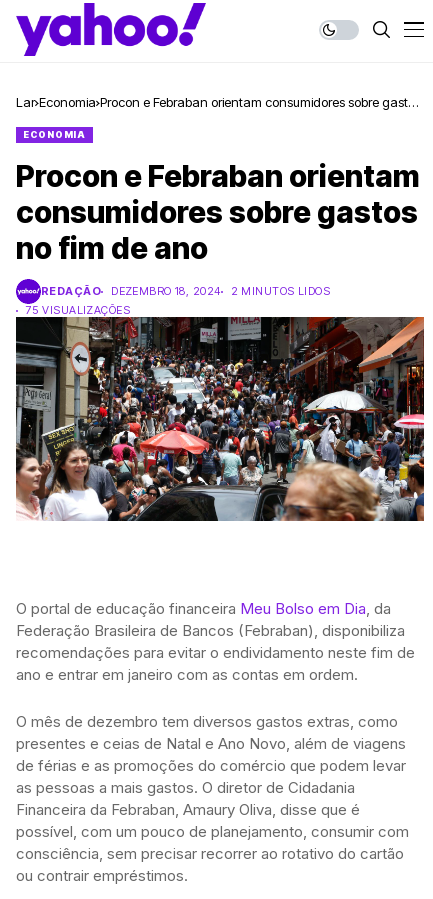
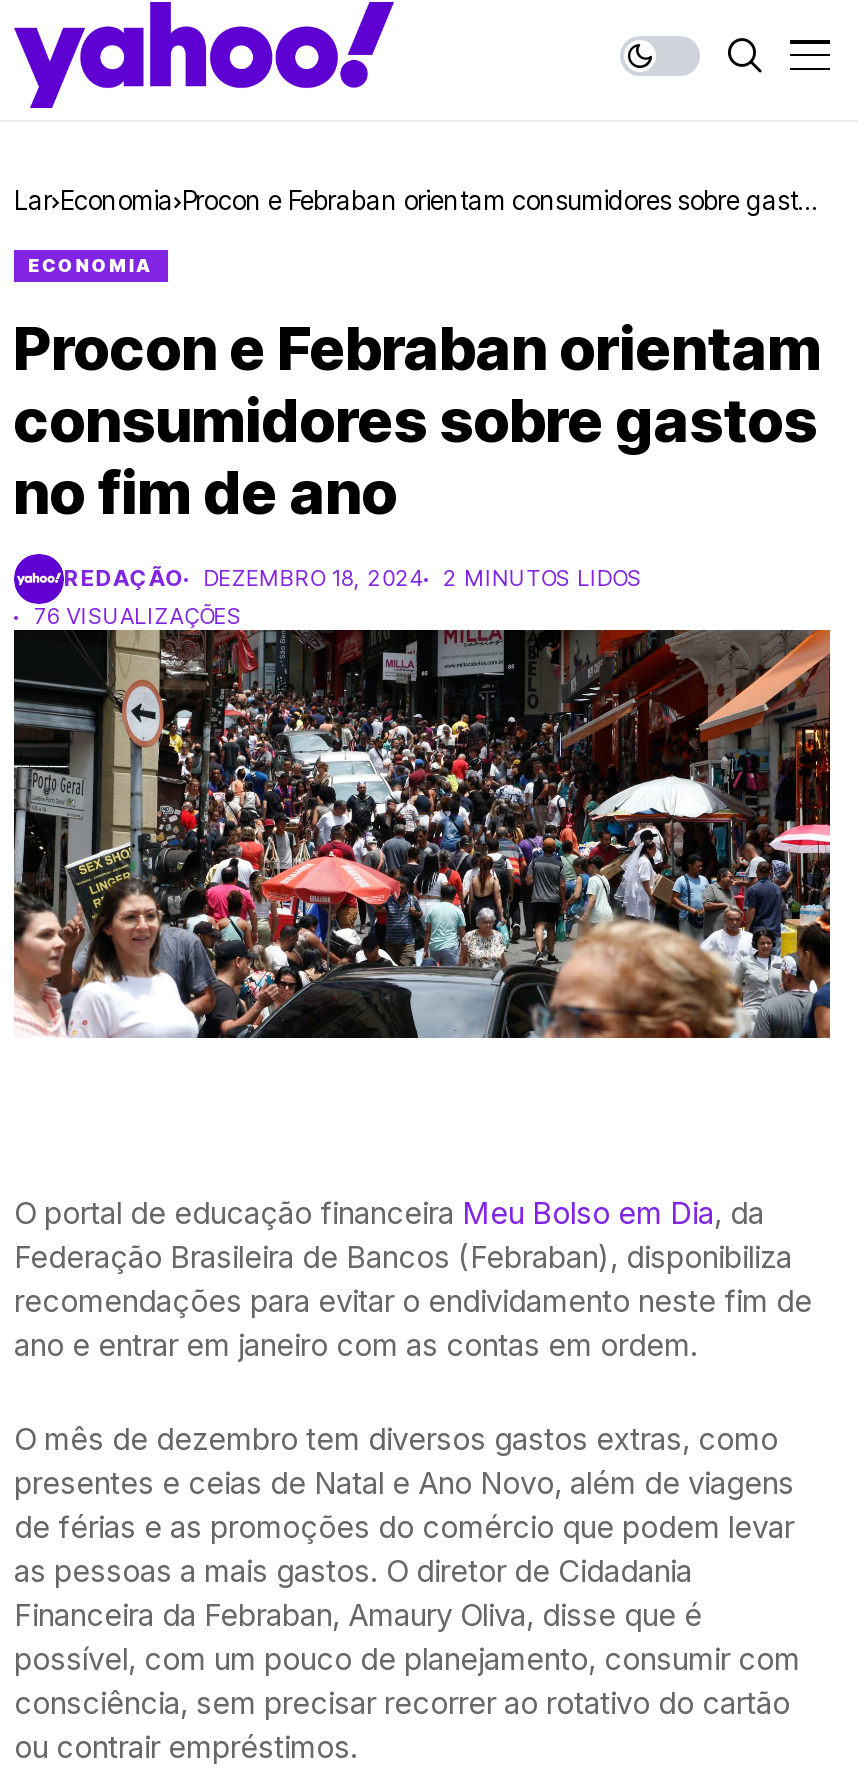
- 75 VISUALIZAÇÕES
+ 76 VISUALIZAÇÕES
